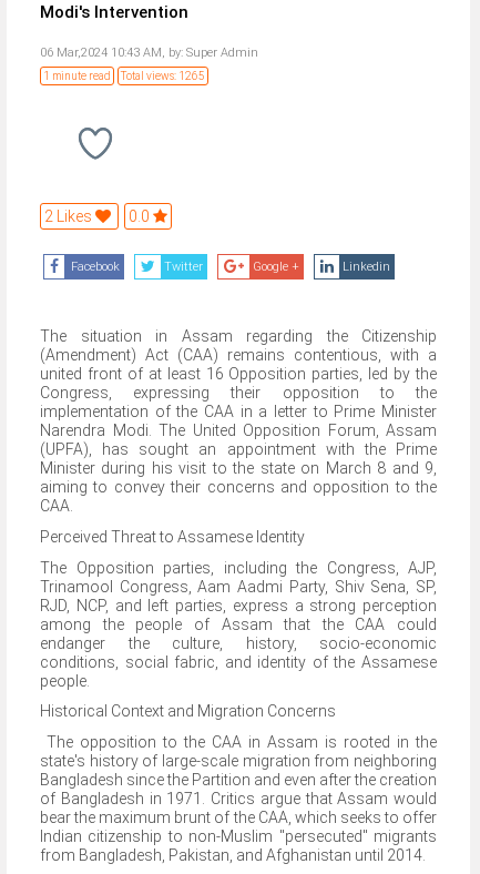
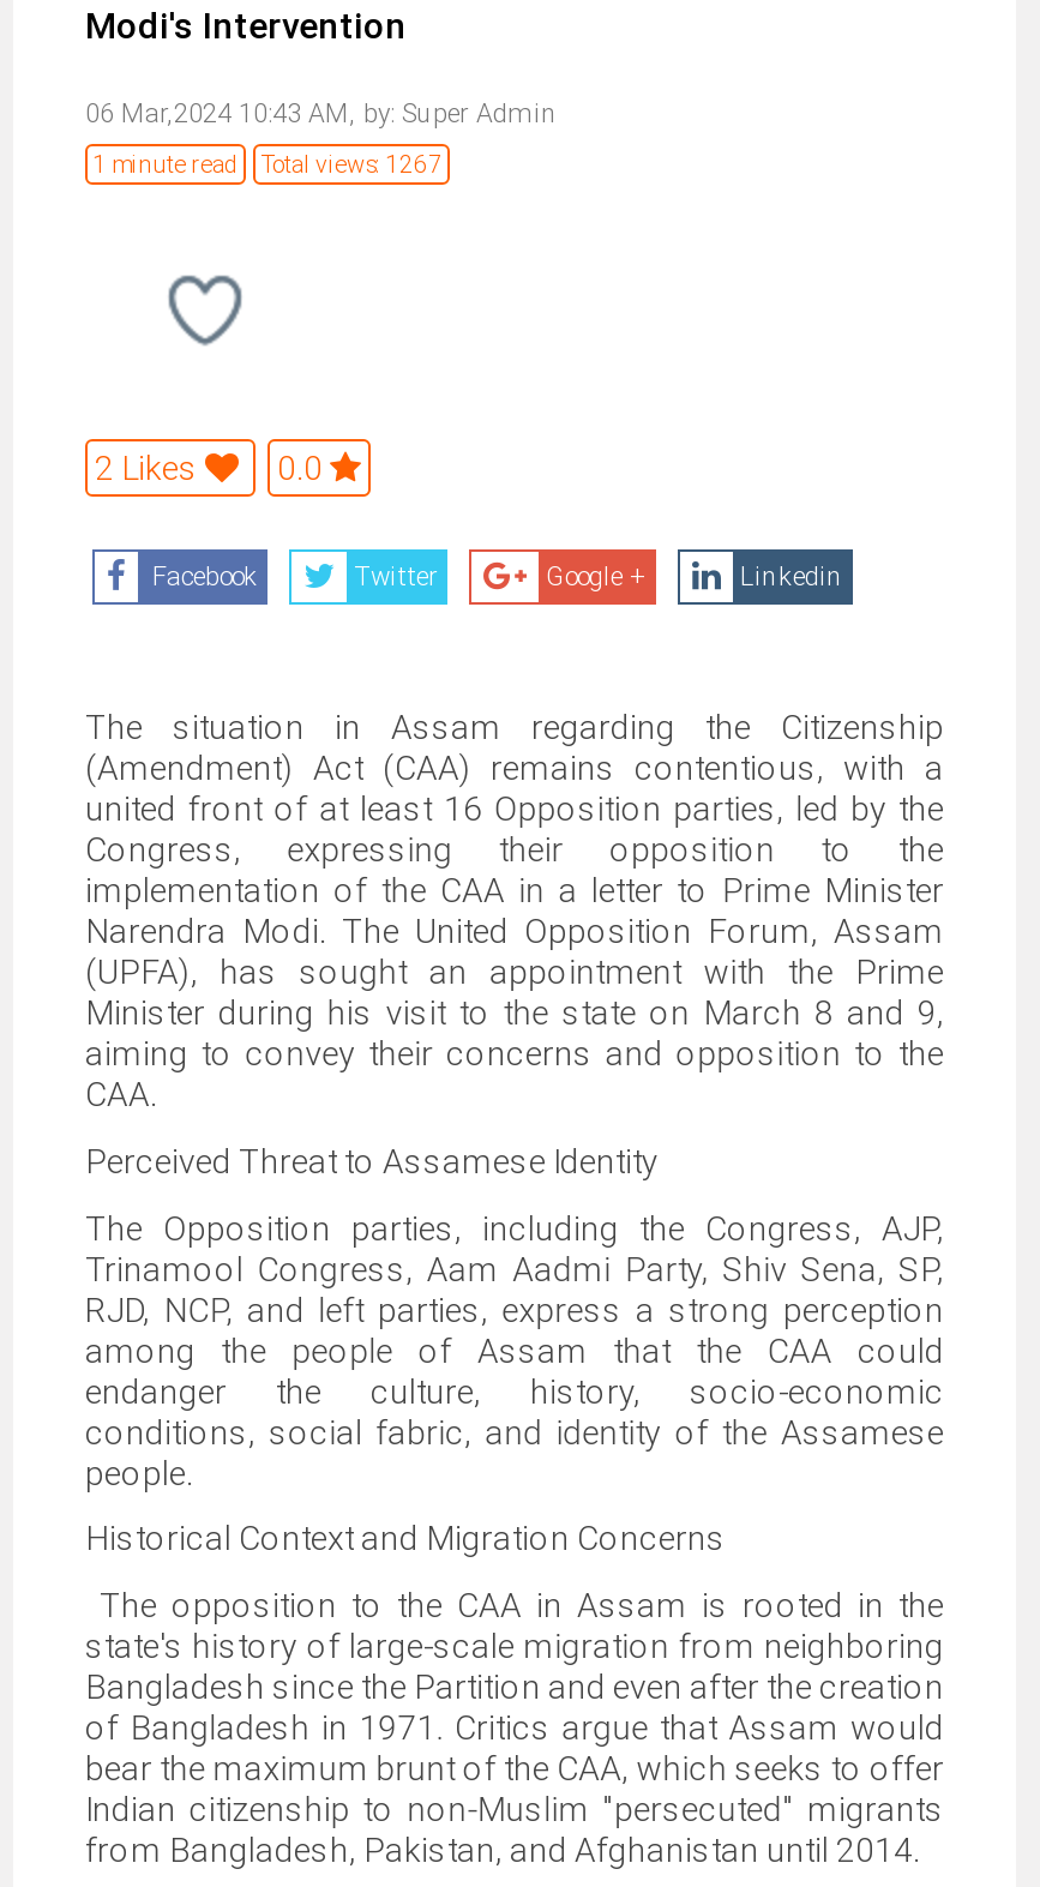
- 1 minute read Total views: 1265
+ 1 minute read Total views: 1267
